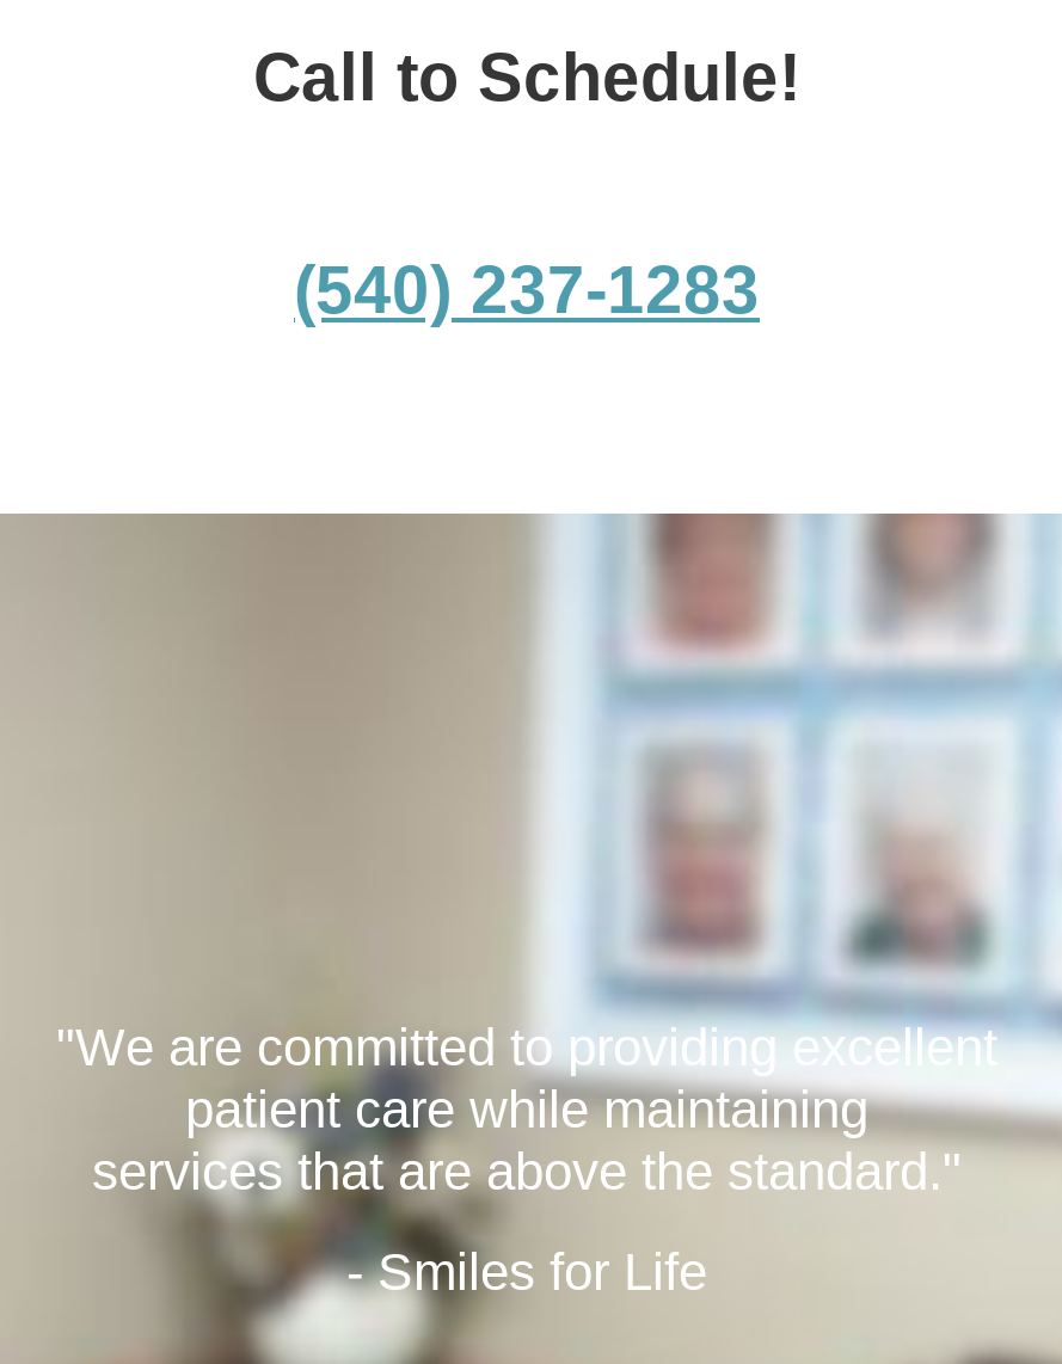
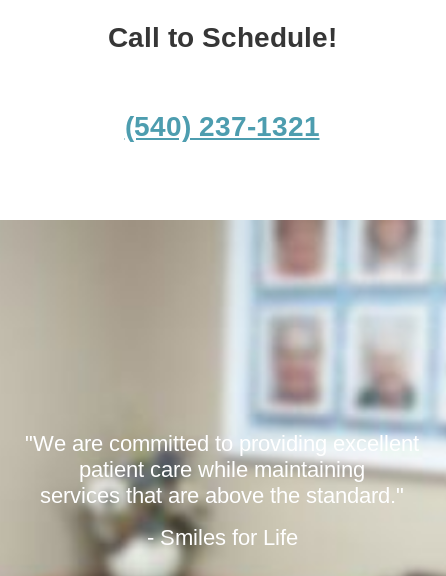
- (540) 237-1283
+ (540) 237-1321
